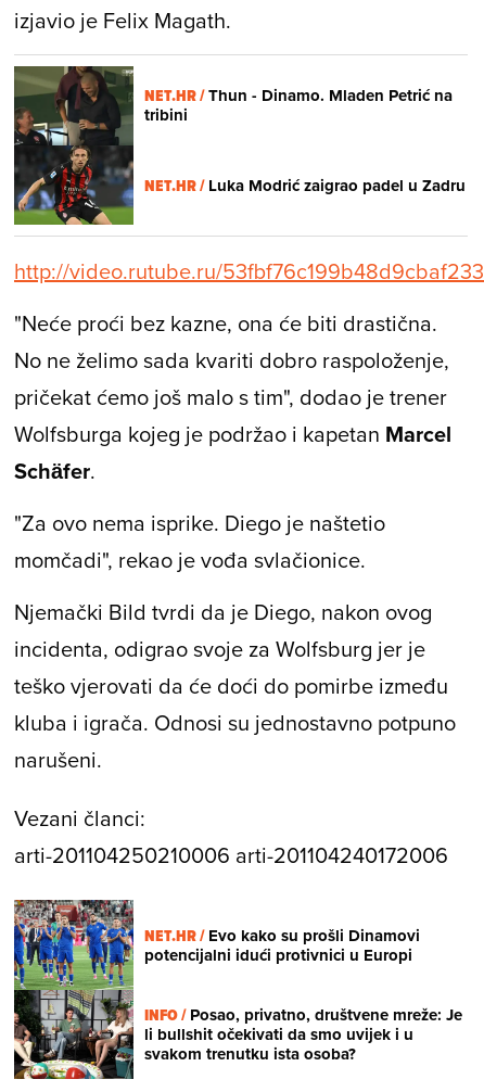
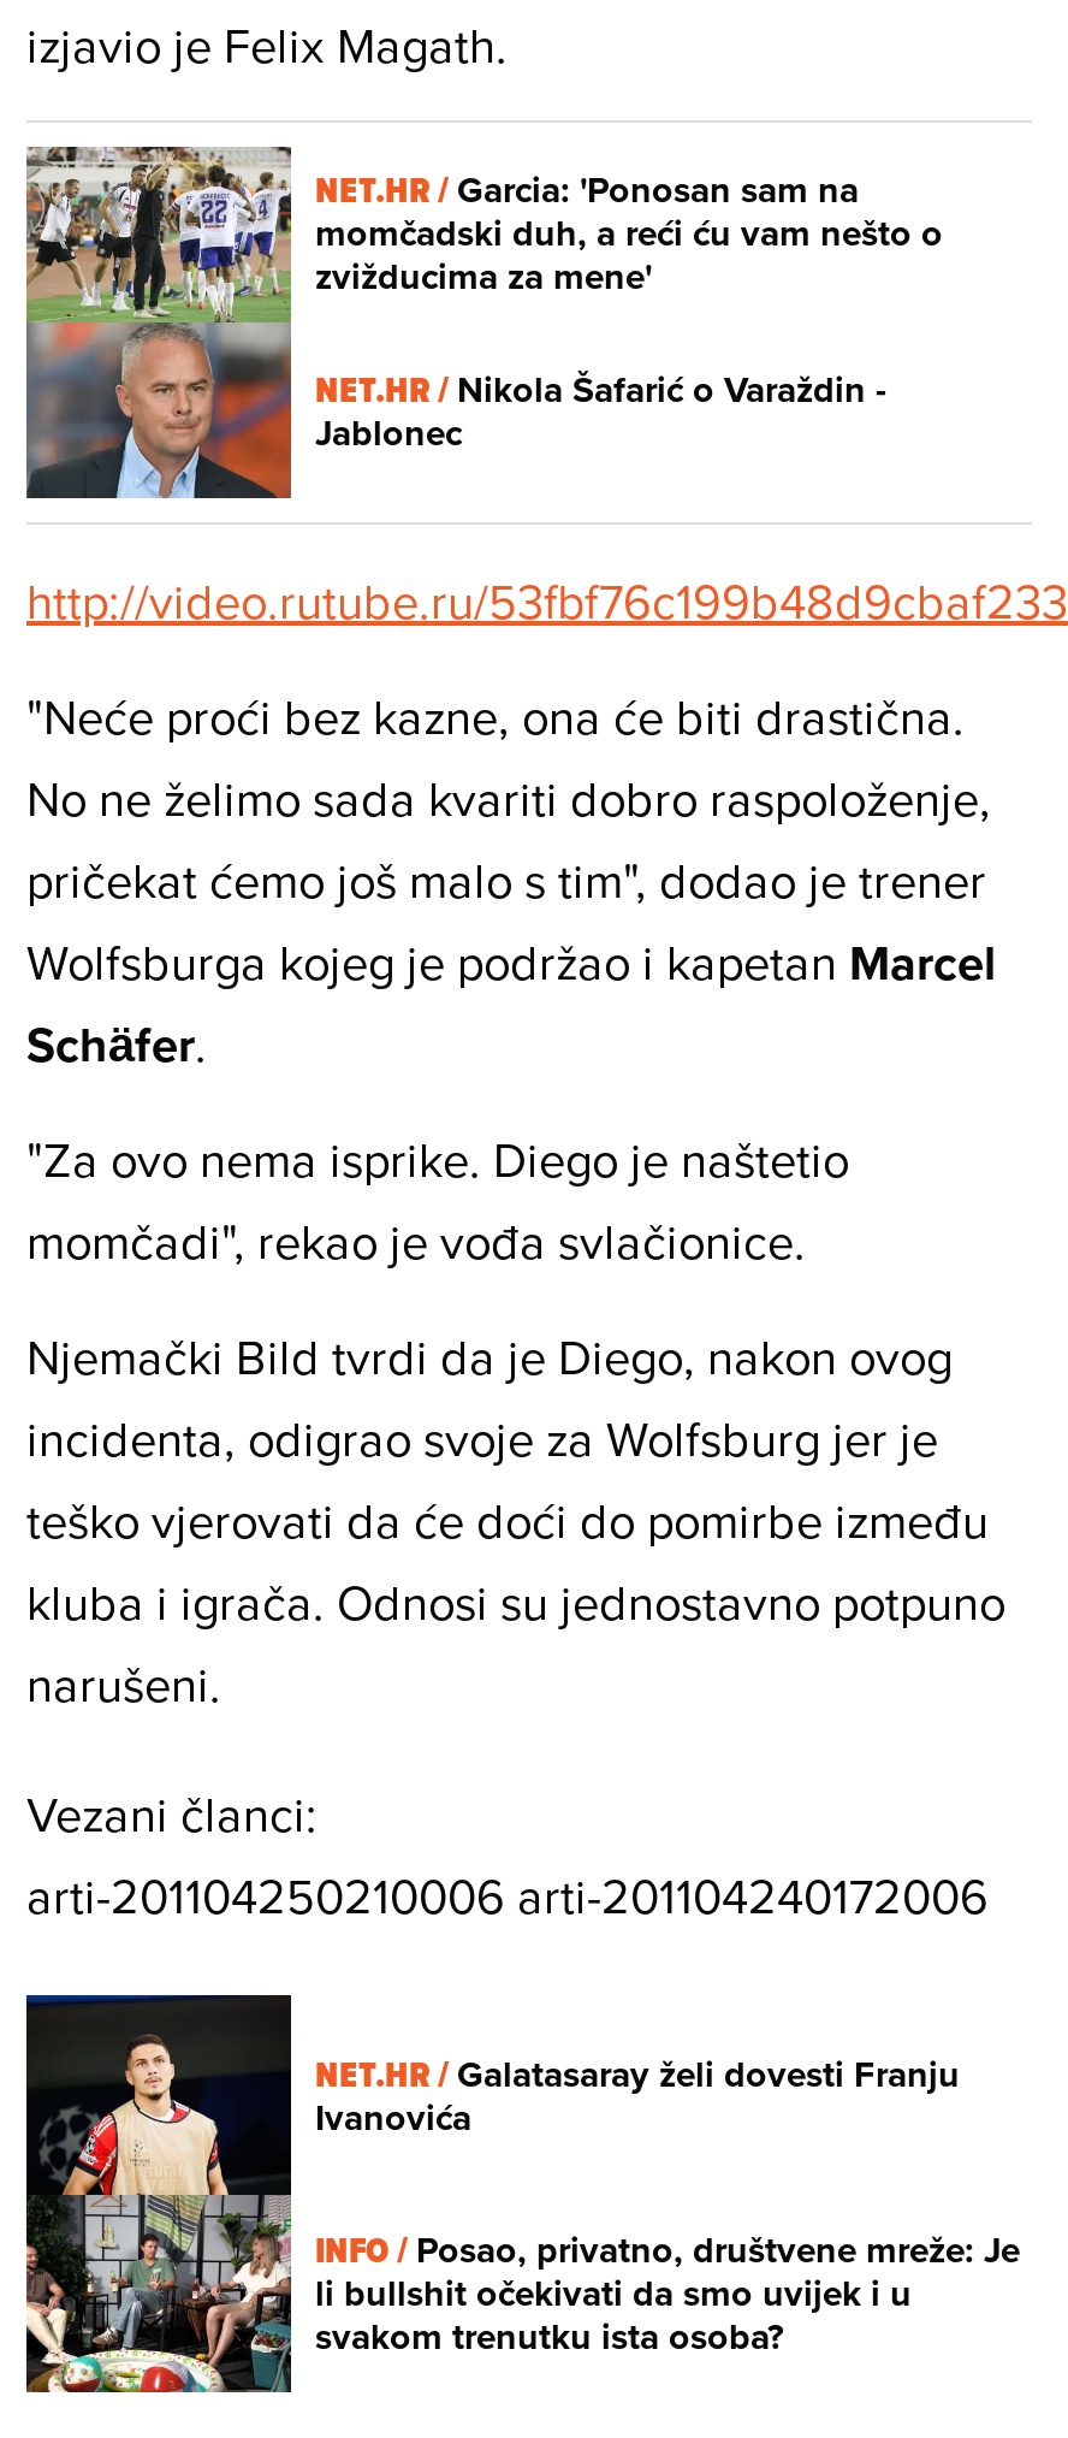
- [image]
- NET.HR / Thun - Dinamo. Mladen Petrić na
- tribini
+ [image]
+ NET.HR / Garcia: 'Ponosan sam na
+ momčadski duh, a reći ću vam nešto o
+ zvižducima za mene'

- NET.HR / Luka Modrić zaigrao padel u Zadru
+ NET.HR / Nikola Šafarić o Varaždin -
+ Jablonec

- [image]
- NET.HR / Evo kako su prošli Dinamovi
- potencijalni idući protivnici u Europi
+ [image]
+ NET.HR / Galatasaray želi dovesti Franju
+ Ivanovića
